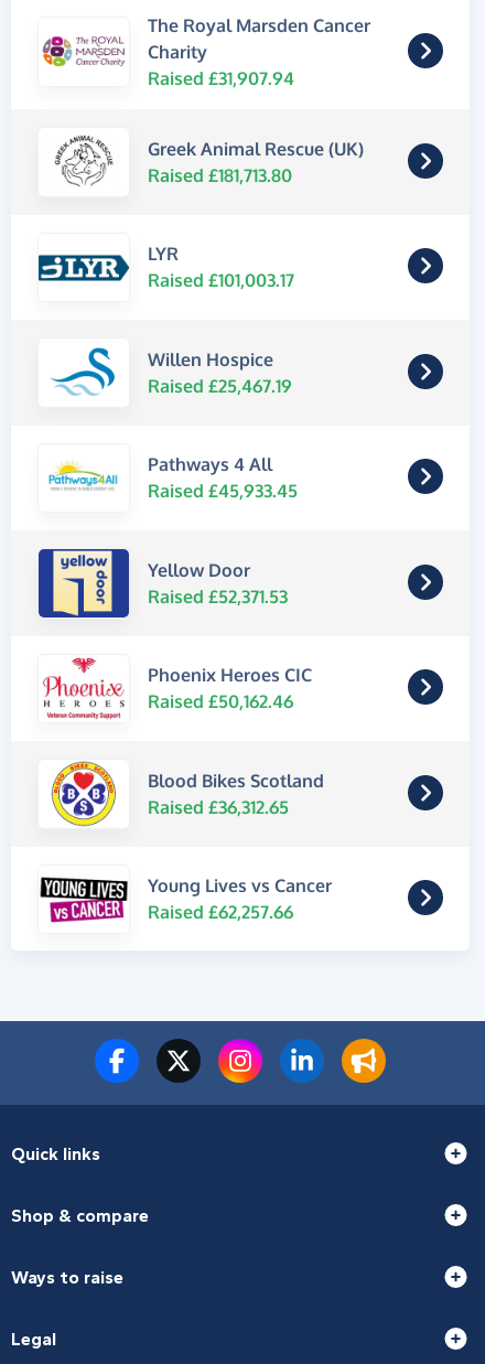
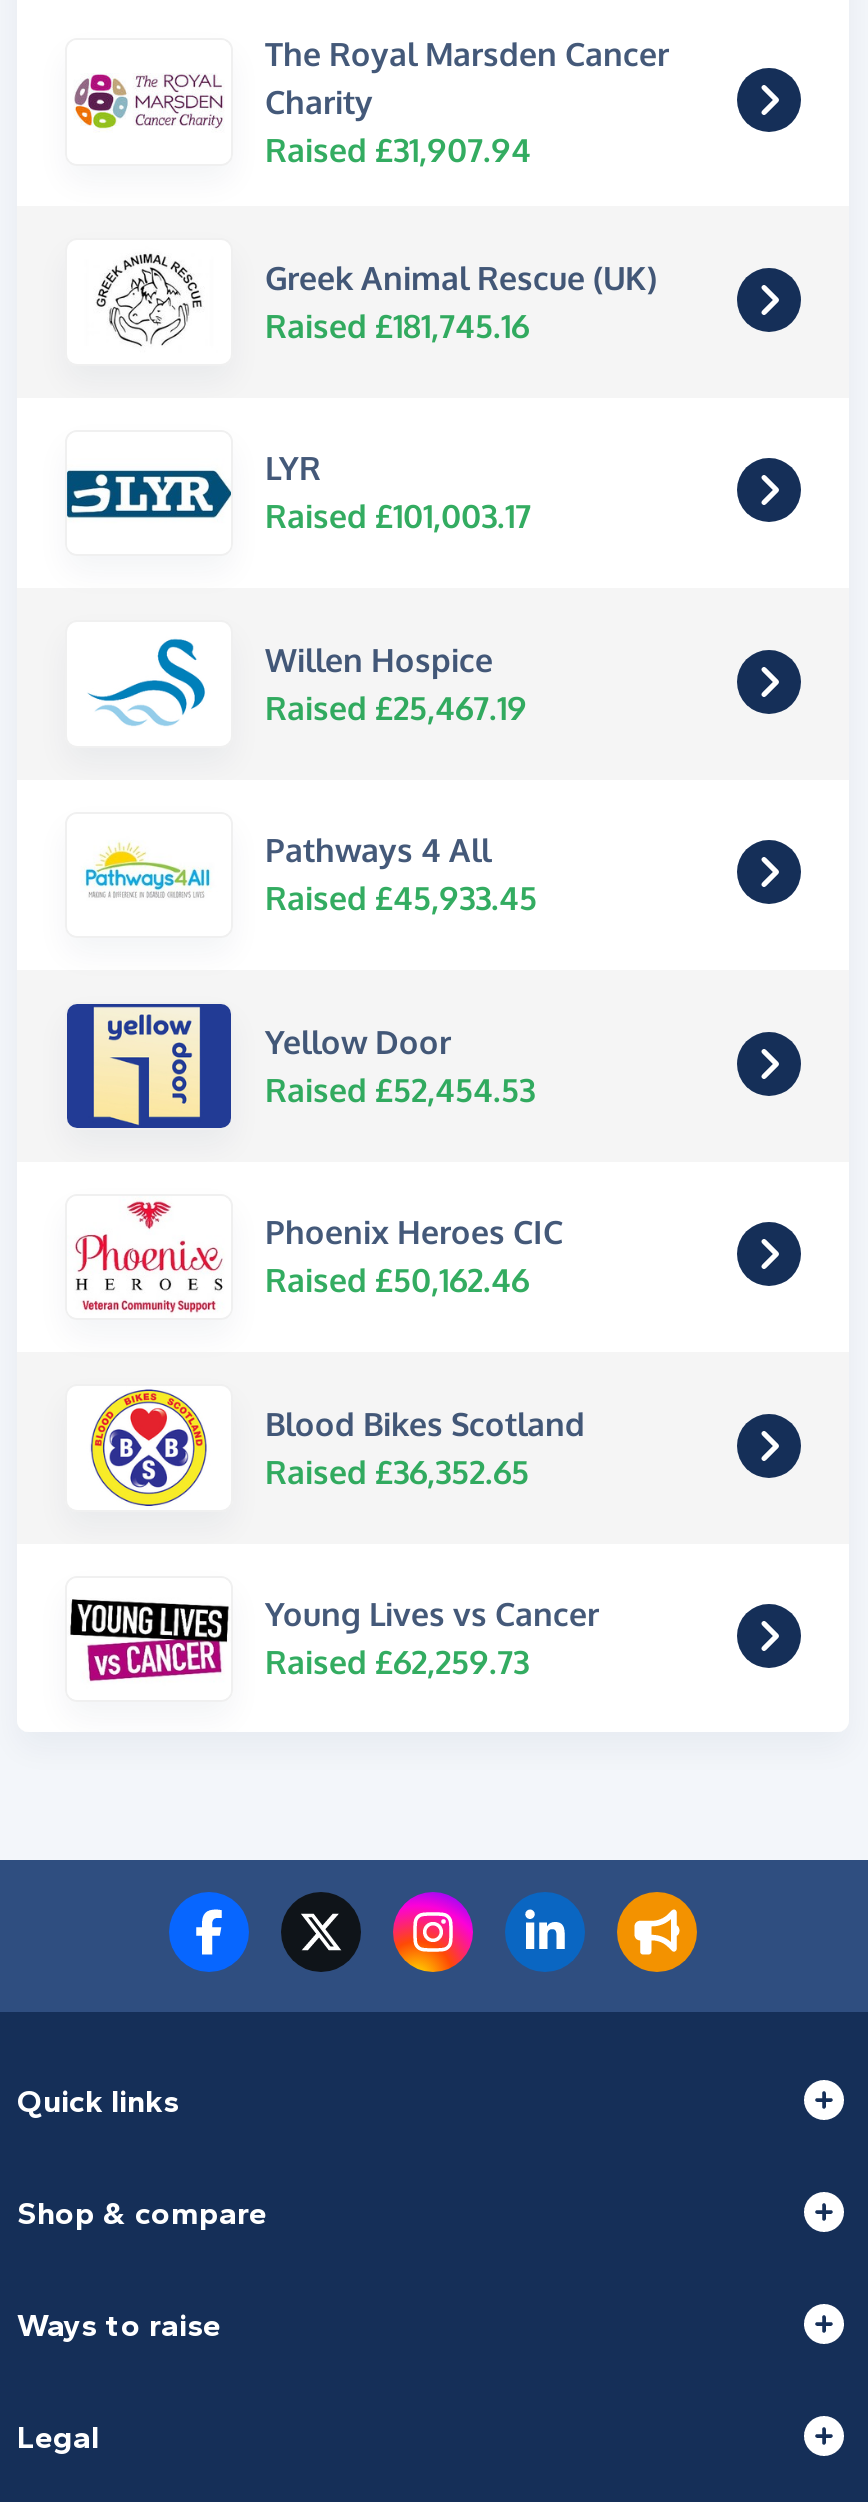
- Raised £181,713.80
+ Raised £181,745.16

- Raised £52,371.53
+ Raised £52,454.53

- Raised £36,312.65
+ Raised £36,352.65

- Raised £62,257.66
+ Raised £62,259.73
